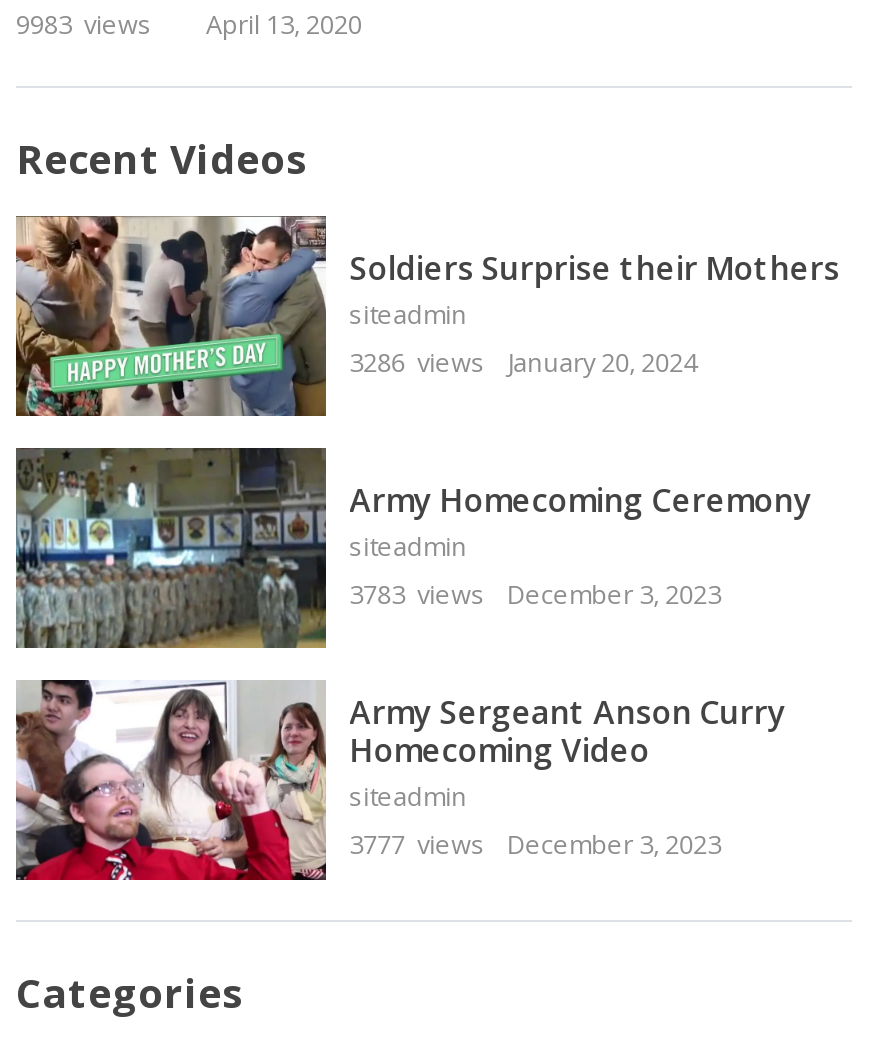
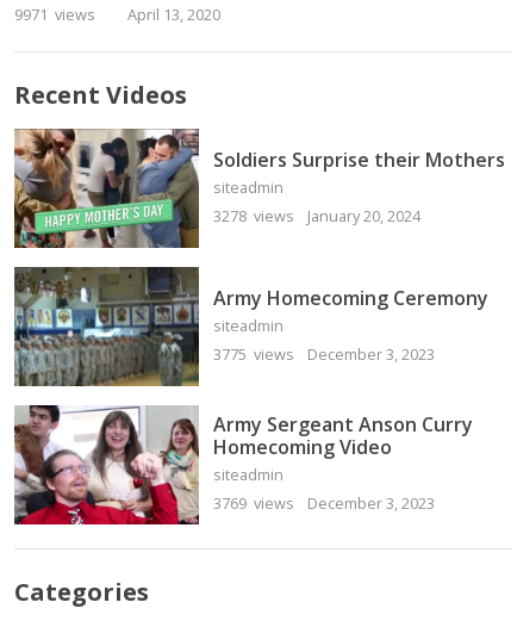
- 9983 views April 13, 2020
+ 9971 views April 13, 2020

- 3286 views January 20, 2024
+ 3278 views January 20, 2024

- 3783 views December 3, 2023
+ 3775 views December 3, 2023

- 3777 views December 3, 2023
+ 3769 views December 3, 2023
